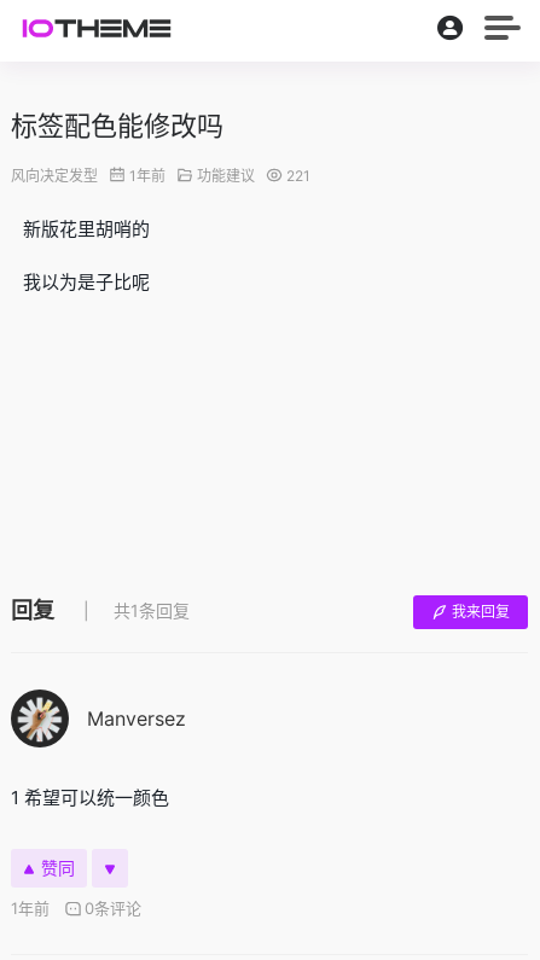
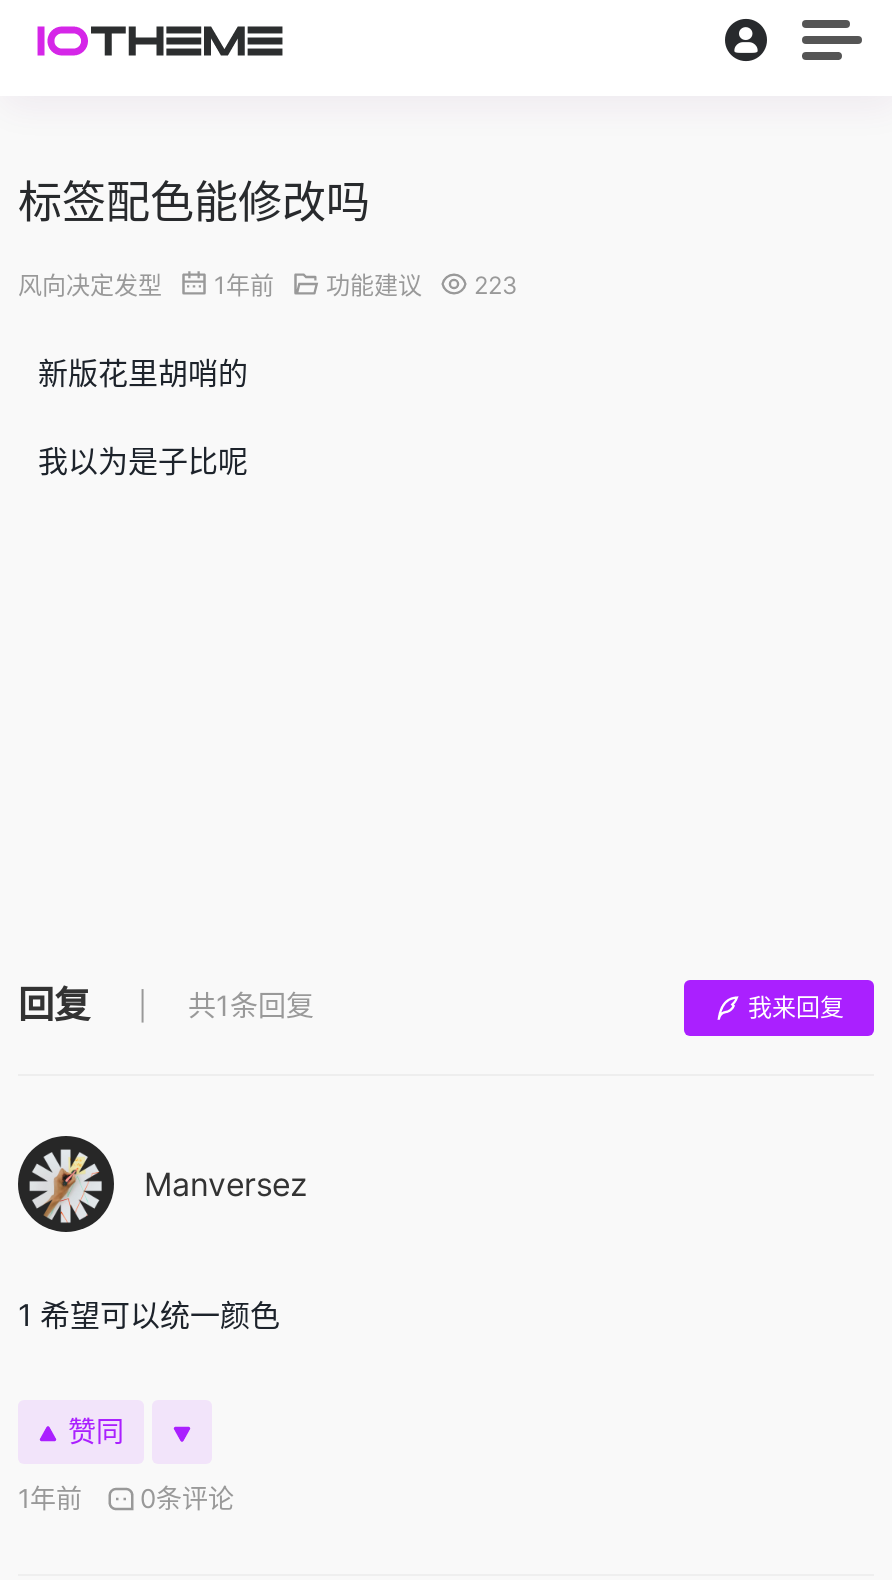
- 风向决定发型 1年前 功能建议 221
+ 风向决定发型 1年前 功能建议 223
